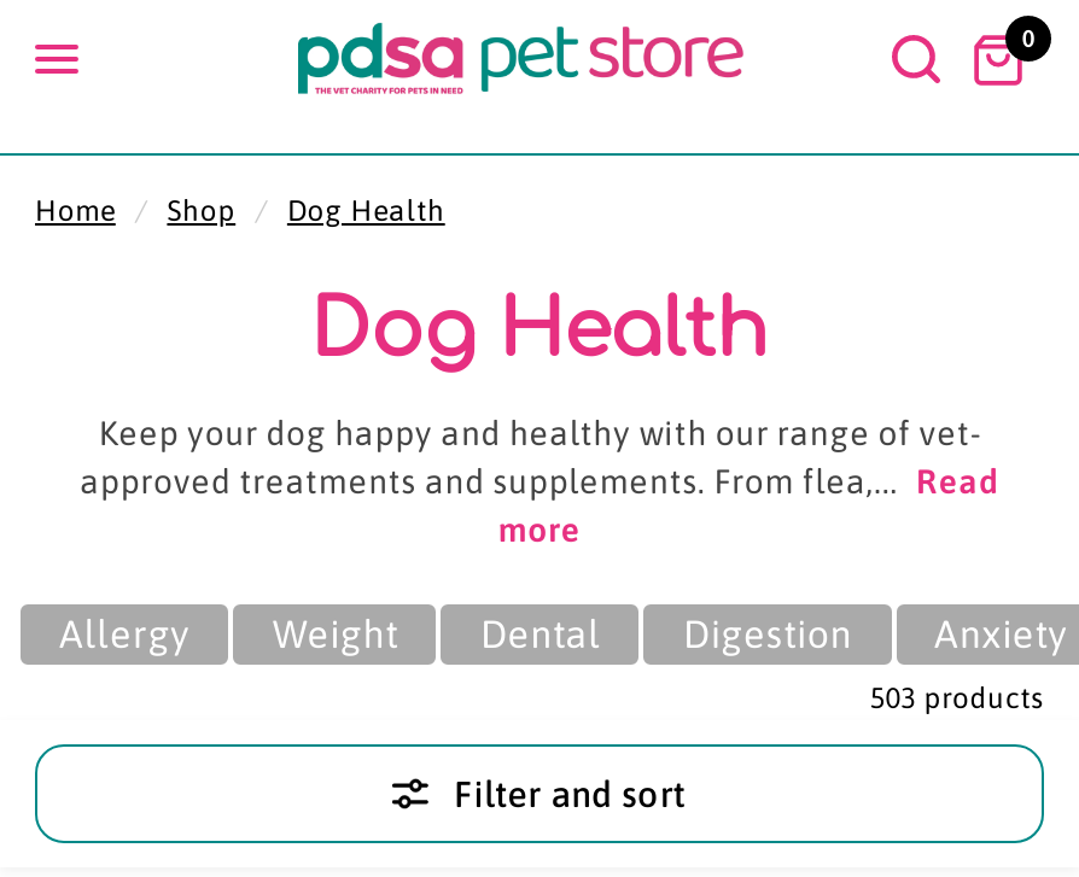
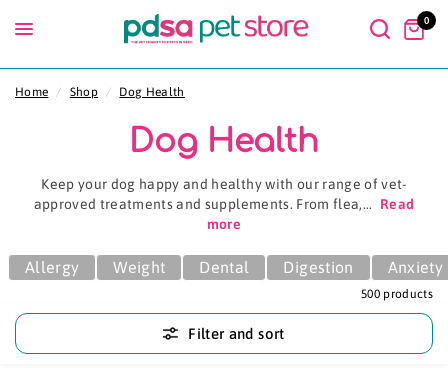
- 503 products
+ 500 products
